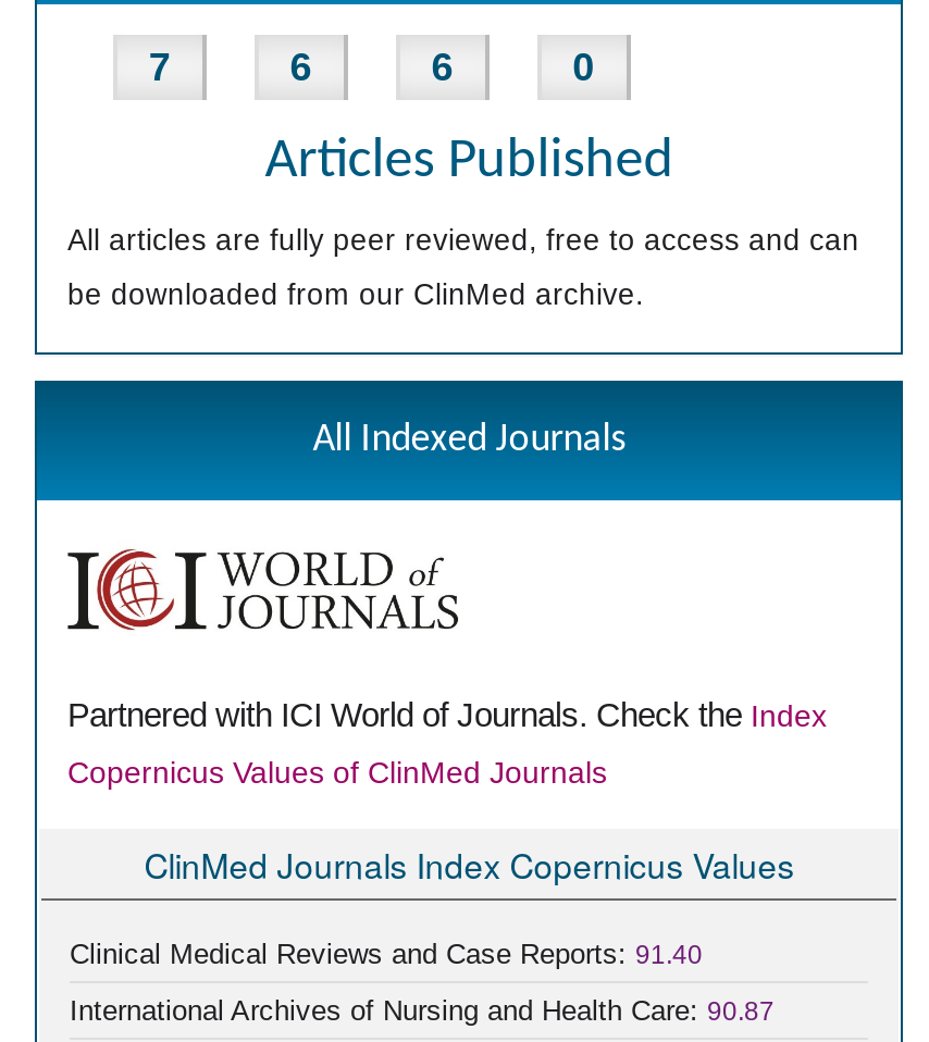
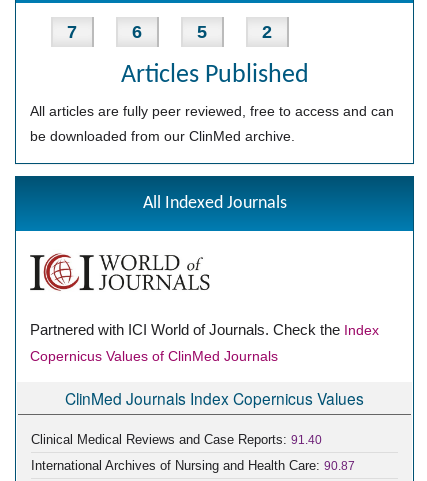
- 6
+ 5

- 0
+ 2
